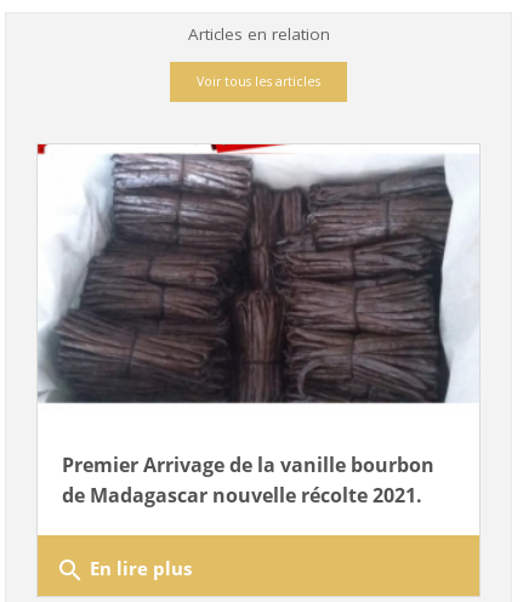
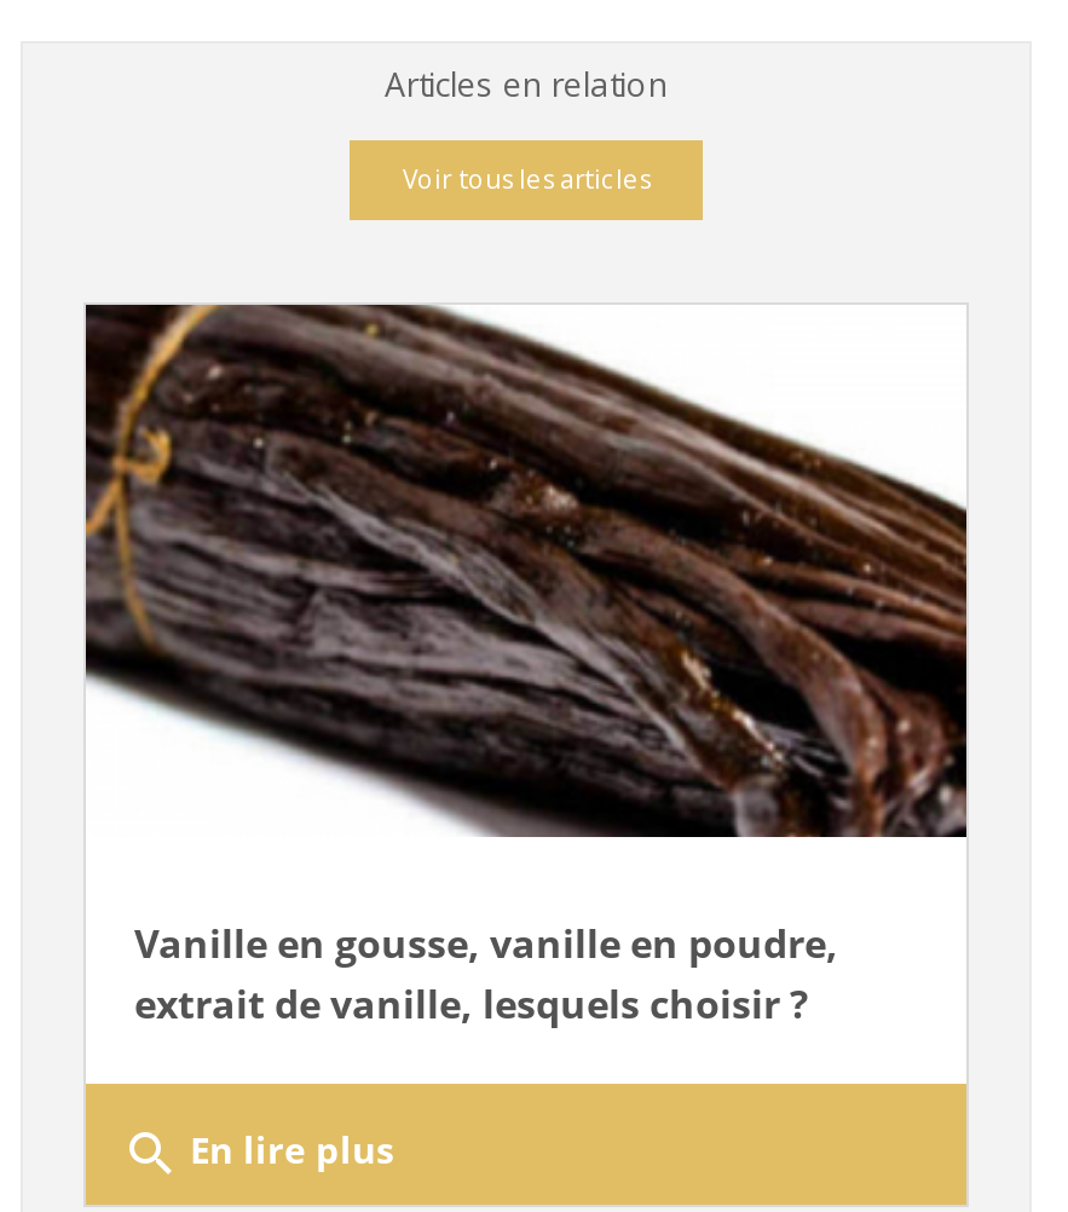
- [image]
- Premier Arrivage de la vanille bourbon
- de Madagascar nouvelle récolte 2021.
+ [image]
+ Vanille en gousse, vanille en poudre,
+ extrait de vanille, lesquels choisir ?
